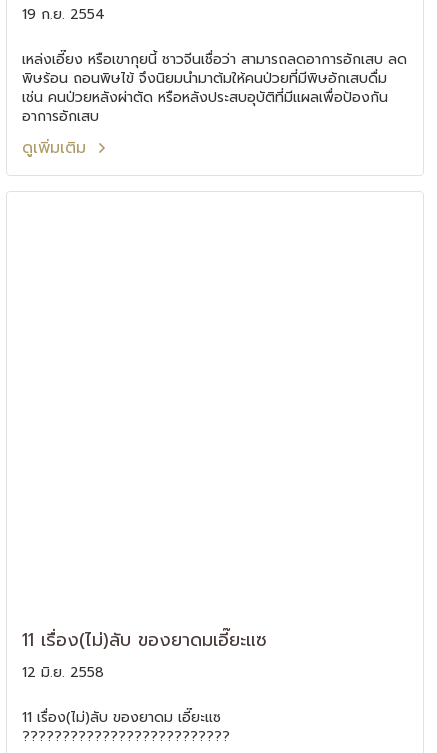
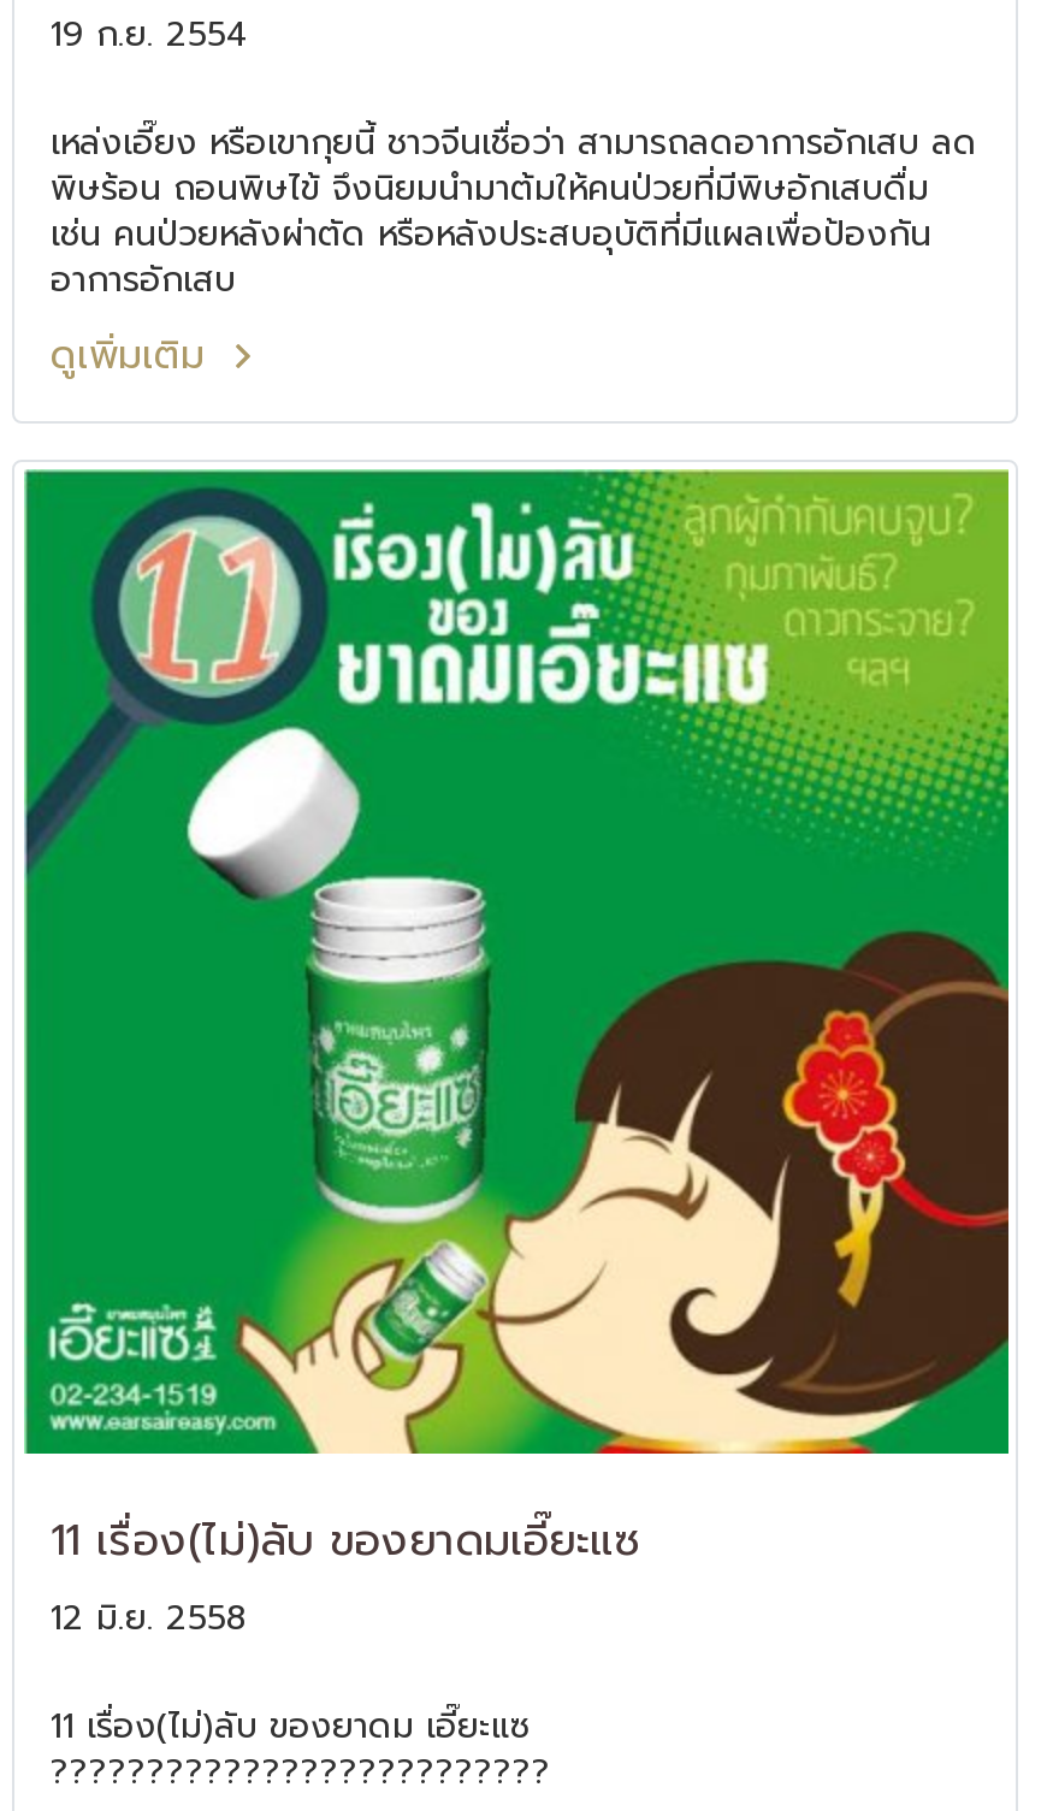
+ [image]
